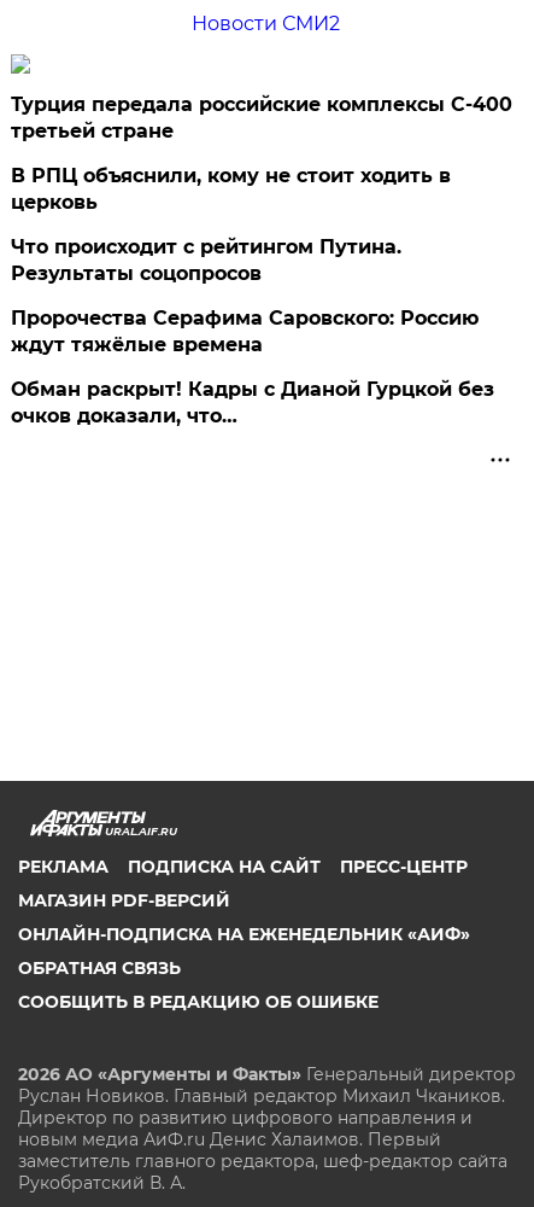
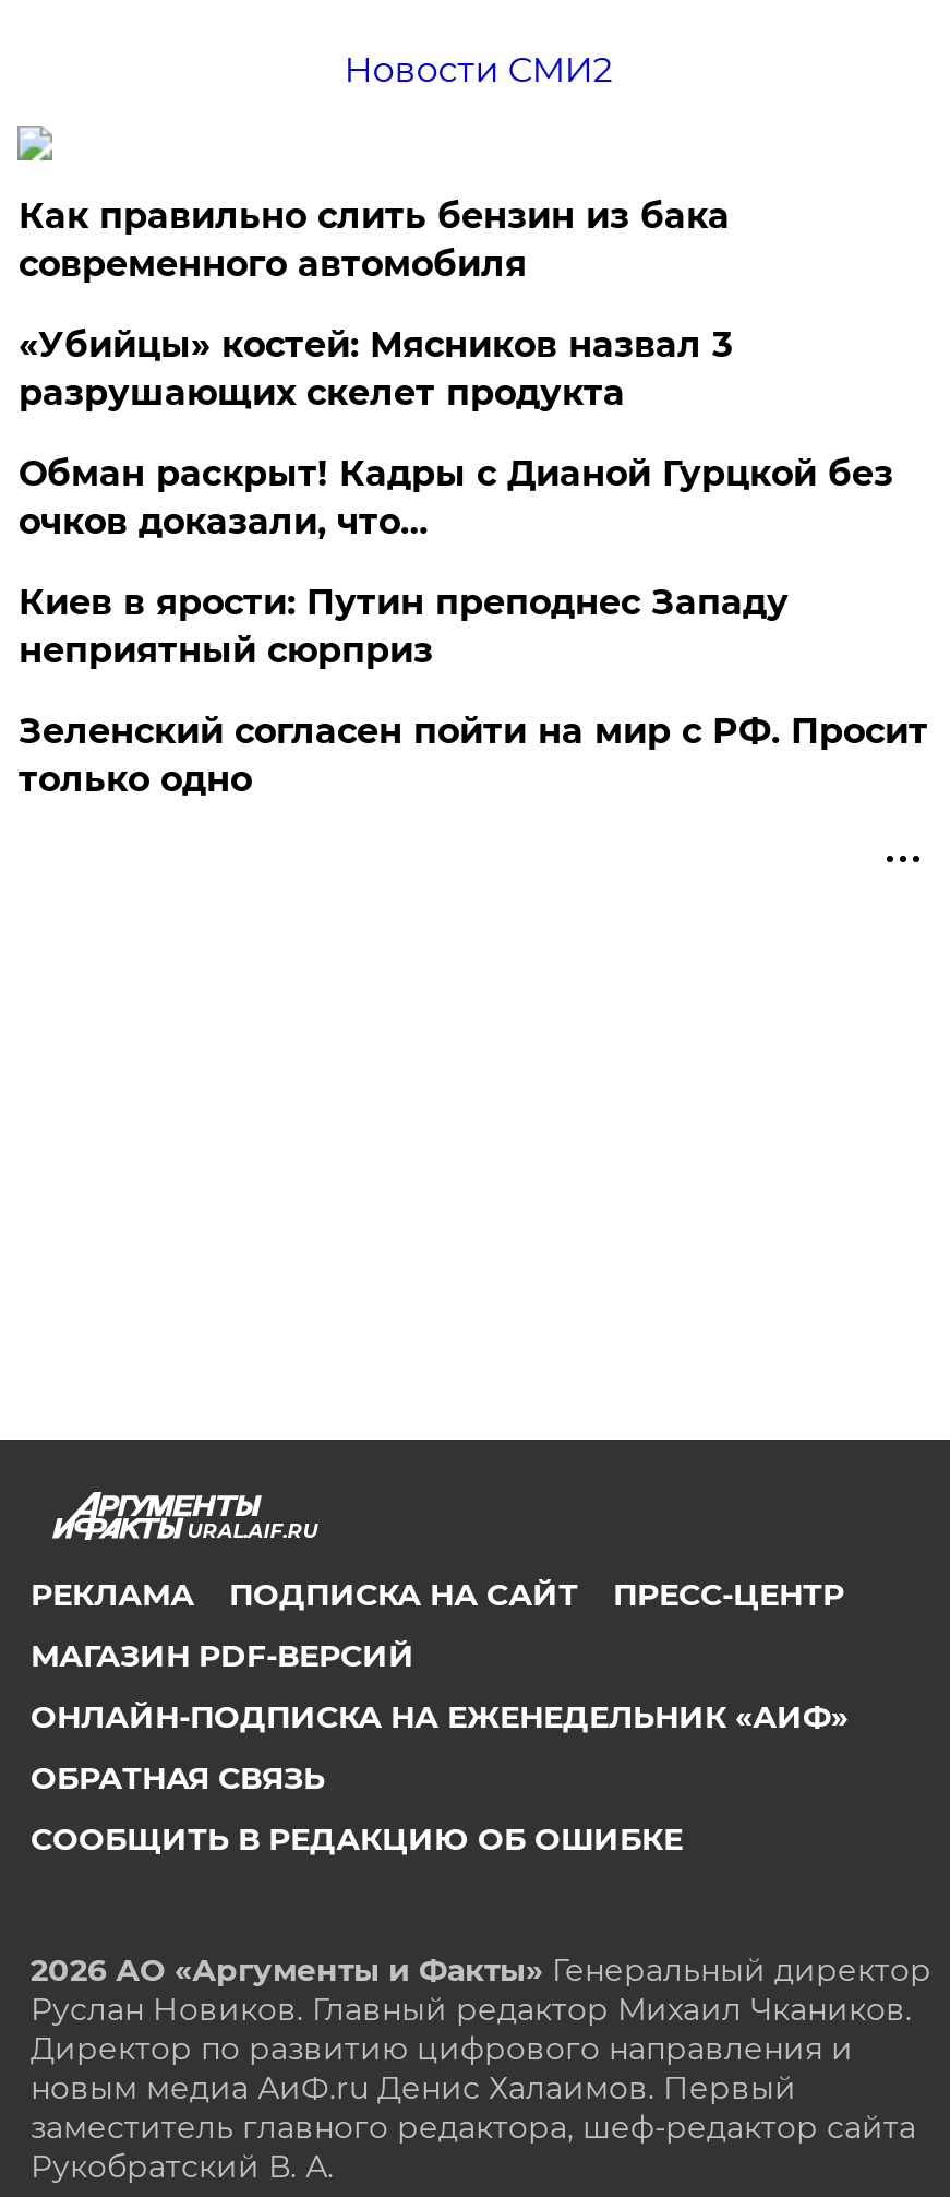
- Турция передала российские комплексы С-400
- третьей стране
- В РПЦ объяснили, кому не стоит ходить в
- церковь
- Что происходит с рейтингом Путина.
- Результаты соцопросов
- Пророчества Серафима Саровского: Россию
- ждут тяжёлые времена
+ Как правильно слить бензин из бака
+ современного автомобиля
+ «Убийцы» костей: Мясников назвал 3
+ разрушающих скелет продукта

moved up: Обман раскрыт! Кадры с Дианой Гурцкой без | очков доказали, что…

+ Киев в ярости: Путин преподнес Западу
+ неприятный сюрприз
+ Зеленский согласен пойти на мир с РФ. Просит
+ только одно
